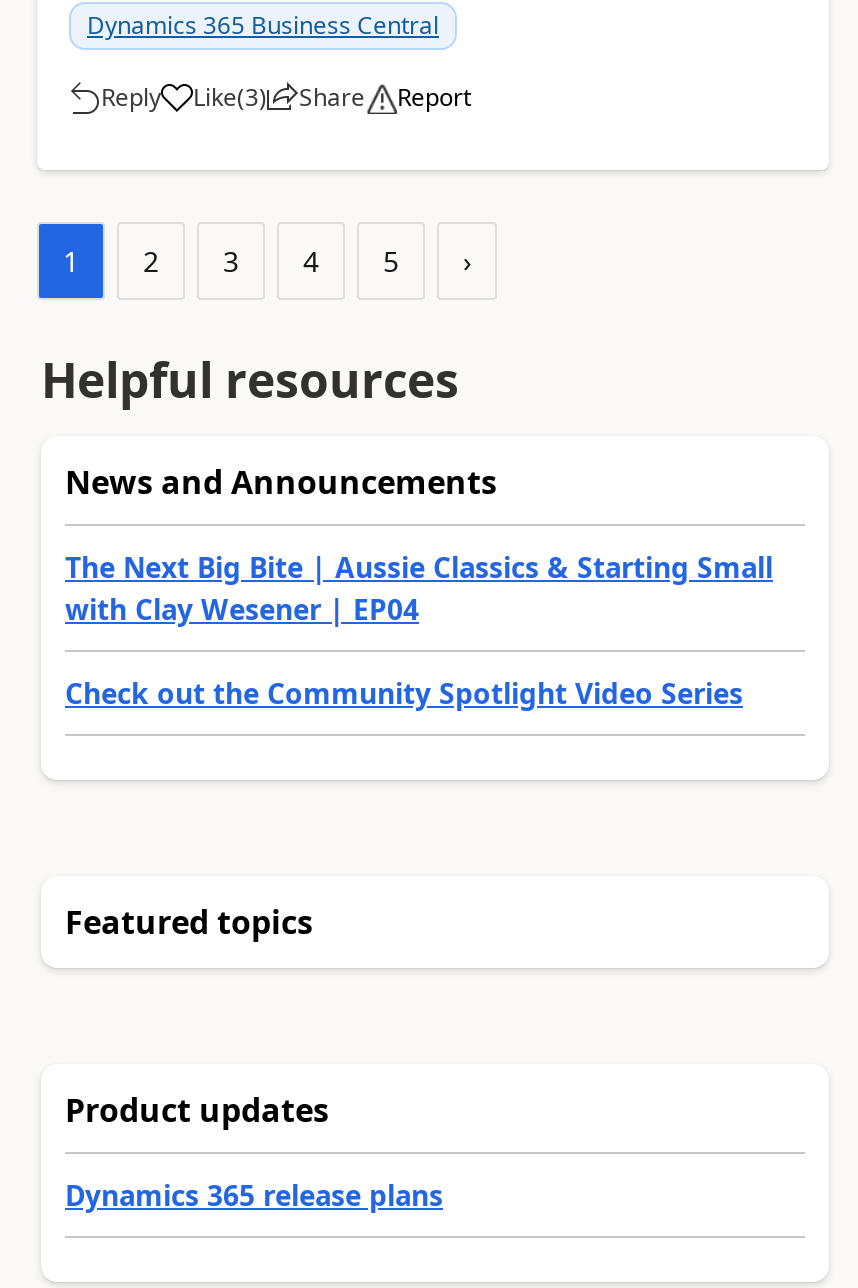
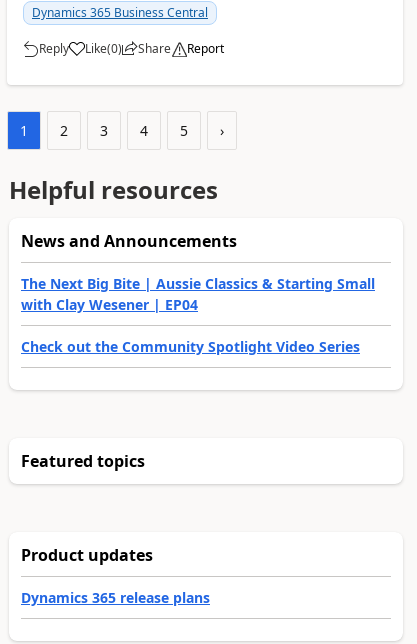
- (3)
+ (0)
